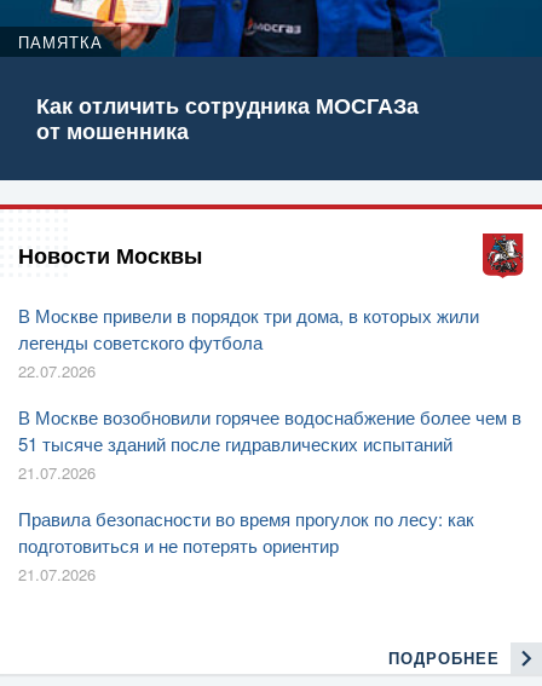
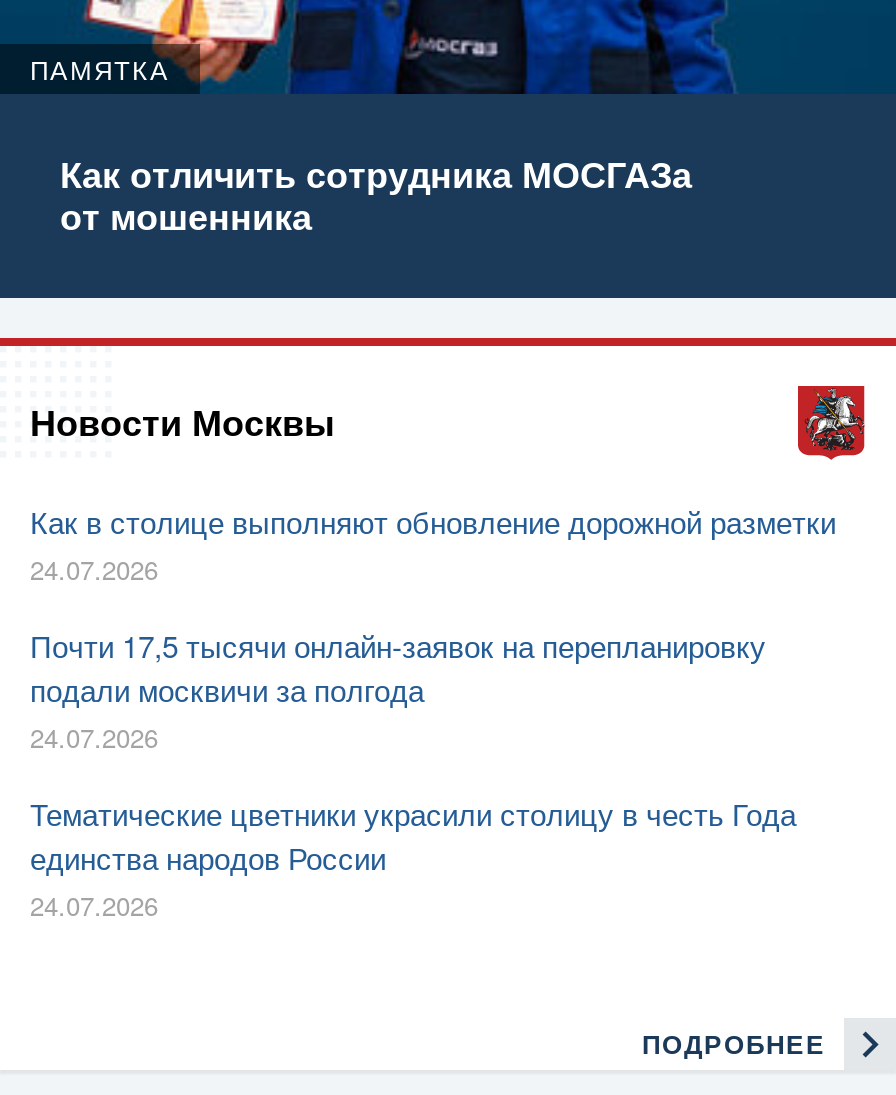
- В Москве привели в порядок три дома, в которых жили
- легенды советского футбола
- 22.07.2026
+ Как в столице выполняют обновление дорожной разметки
+ 24.07.2026

- В Москве возобновили горячее водоснабжение более чем в
- 51 тысяче зданий после гидравлических испытаний
- 21.07.2026
+ Почти 17,5 тысячи онлайн-заявок на перепланировку
+ подали москвичи за полгода
+ 24.07.2026

- Правила безопасности во время прогулок по лесу: как
- подготовиться и не потерять ориентир
- 21.07.2026
+ Тематические цветники украсили столицу в честь Года
+ единства народов России
+ 24.07.2026
